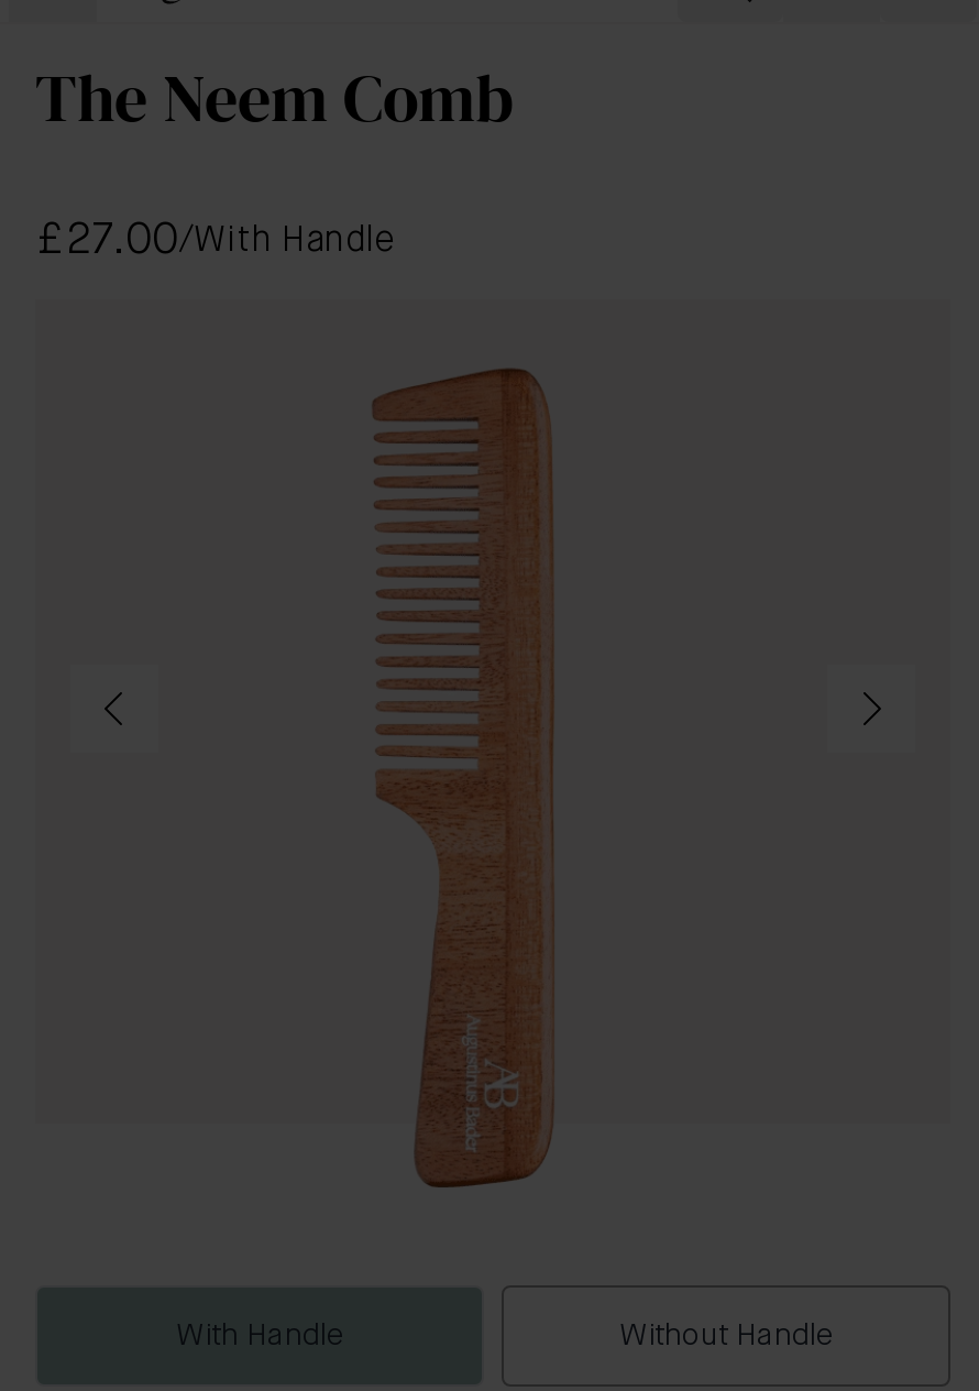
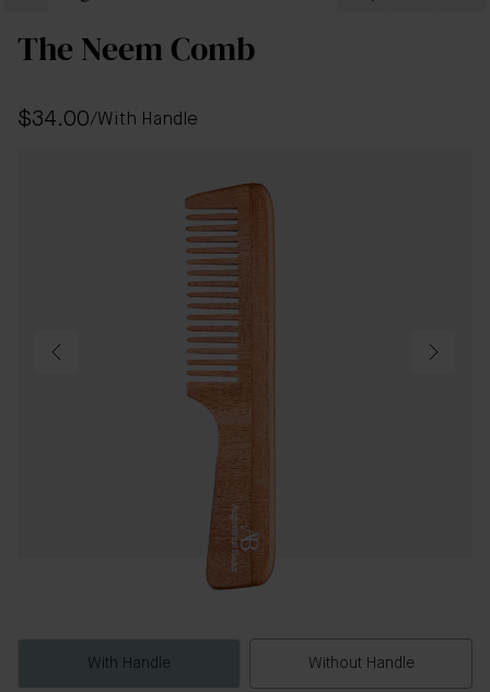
- £27.00/With Handle
+ $34.00/With Handle
